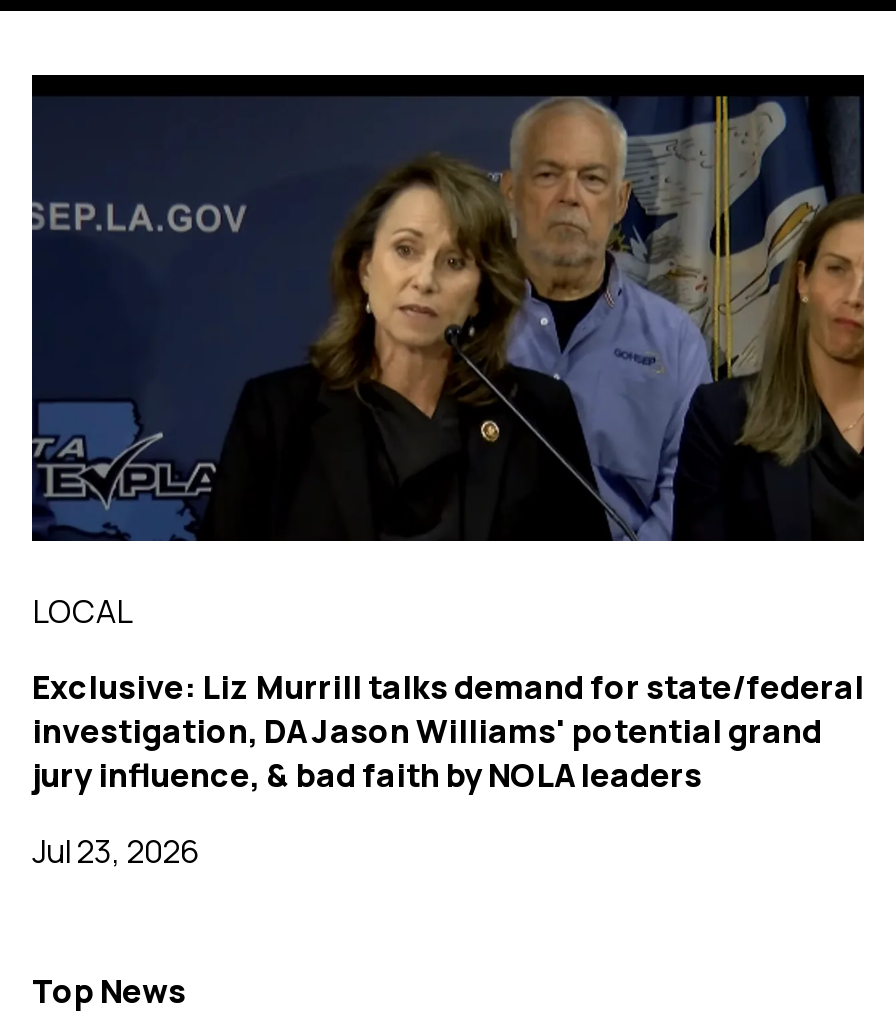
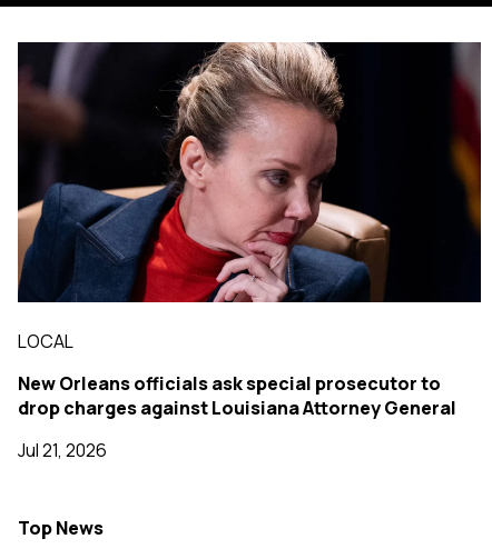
- [image]
+ [image]

- Exclusive: Liz Murrill talks demand for state/federal
- investigation, DA Jason Williams' potential grand
- jury influence, & bad faith by NOLA leaders
+ New Orleans officials ask special prosecutor to
+ drop charges against Louisiana Attorney General

- Jul 23, 2026
+ Jul 21, 2026
